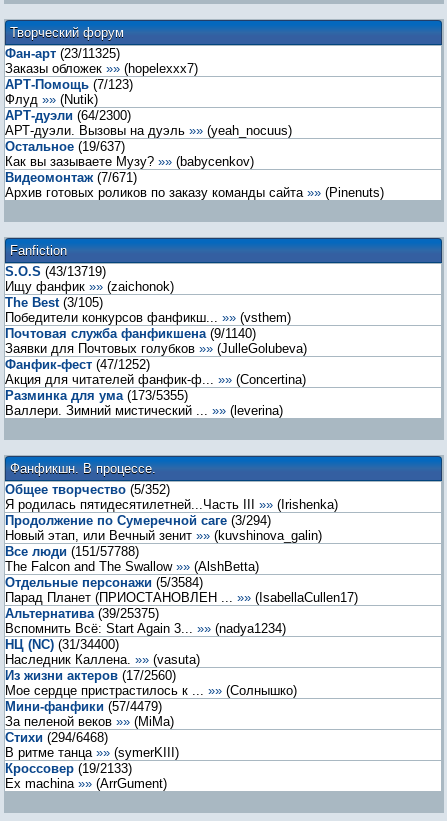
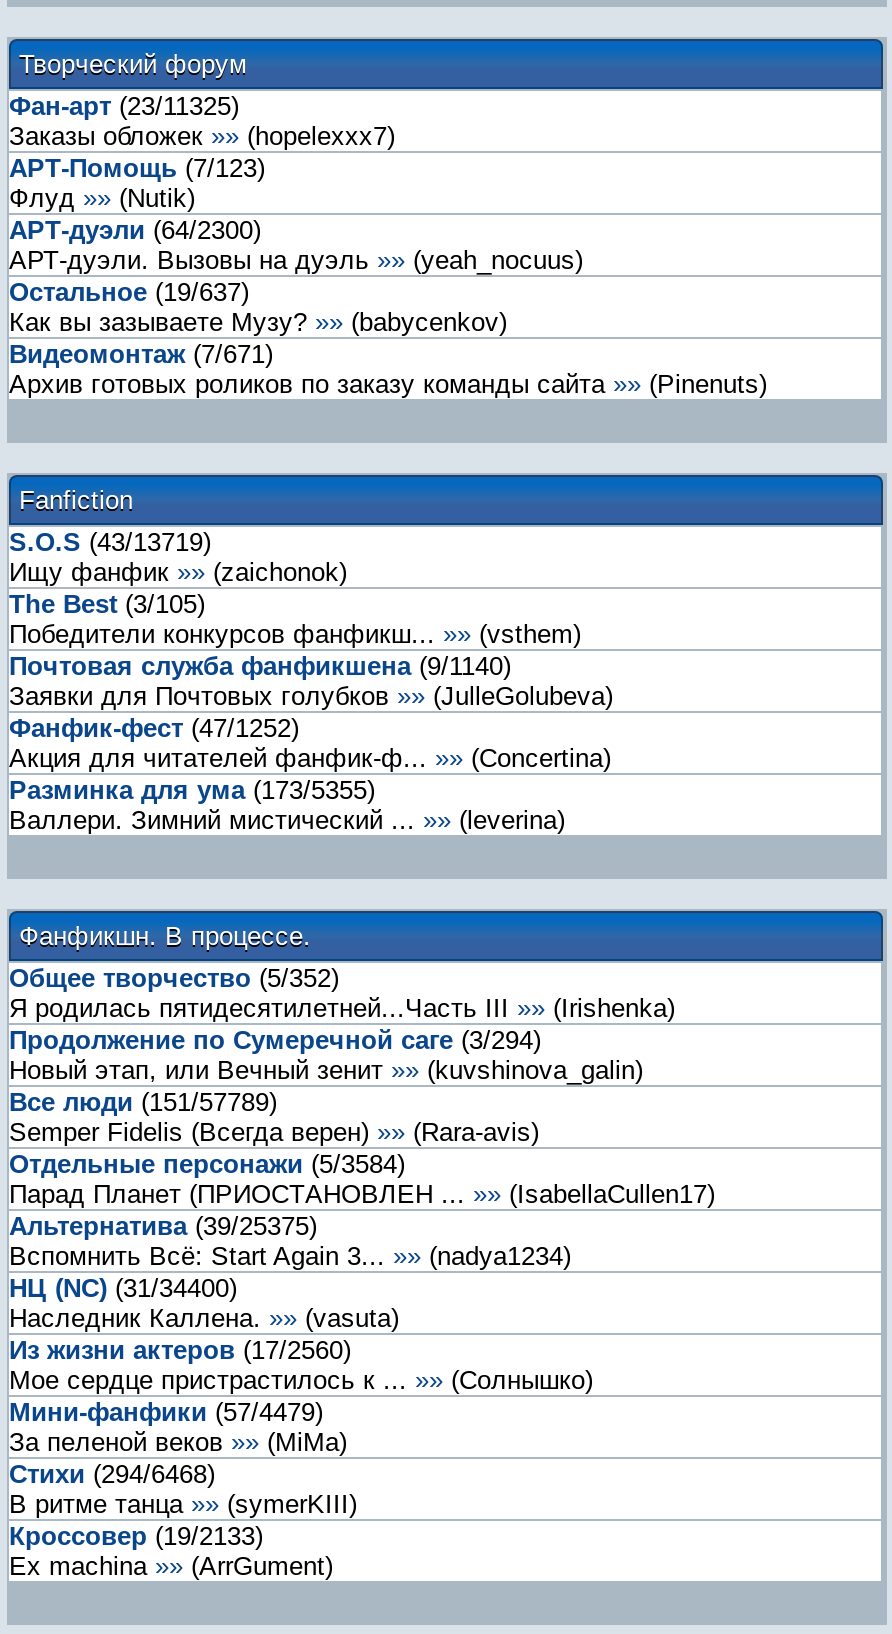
- Все люди (151/57788)
- The Falcon and The Swallow »» (AlshBetta)
+ Все люди (151/57789)
+ Semper Fidelis (Всегда верен) »» (Rara-avis)
